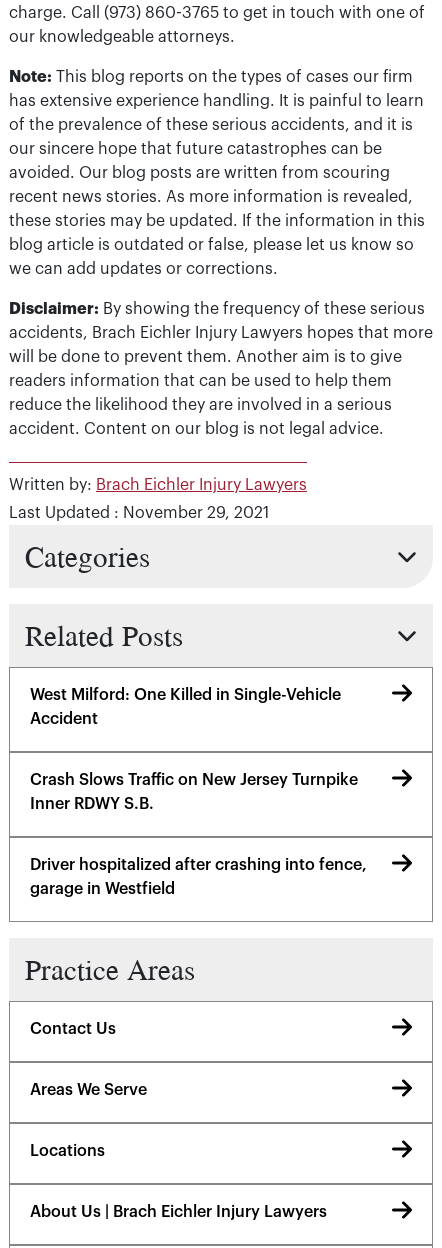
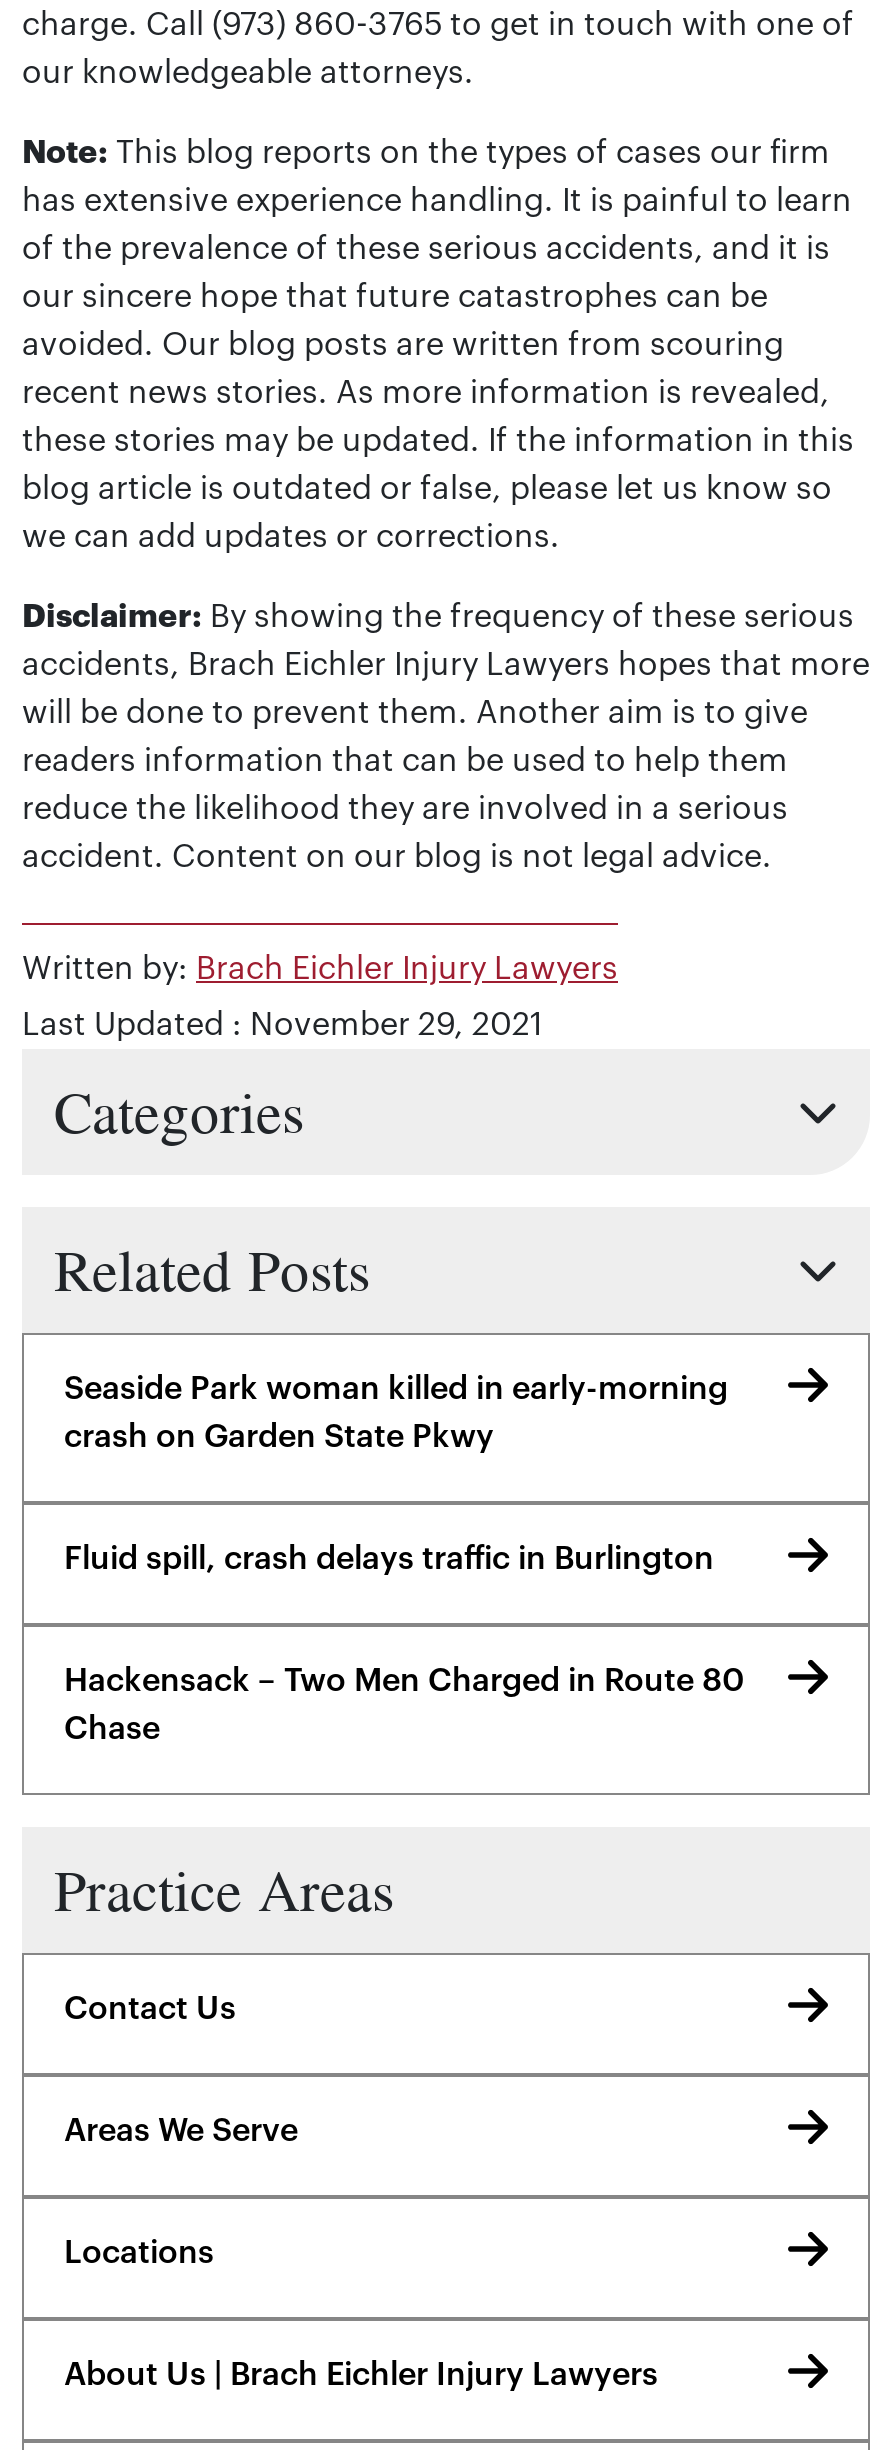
- West Milford: One Killed in Single-Vehicle
- Accident
+ Seaside Park woman killed in early-morning
+ crash on Garden State Pkwy

- Crash Slows Traffic on New Jersey Turnpike
- Inner RDWY S.B.
+ Fluid spill, crash delays traffic in Burlington

- Driver hospitalized after crashing into fence,
- garage in Westfield
+ Hackensack – Two Men Charged in Route 80
+ Chase
